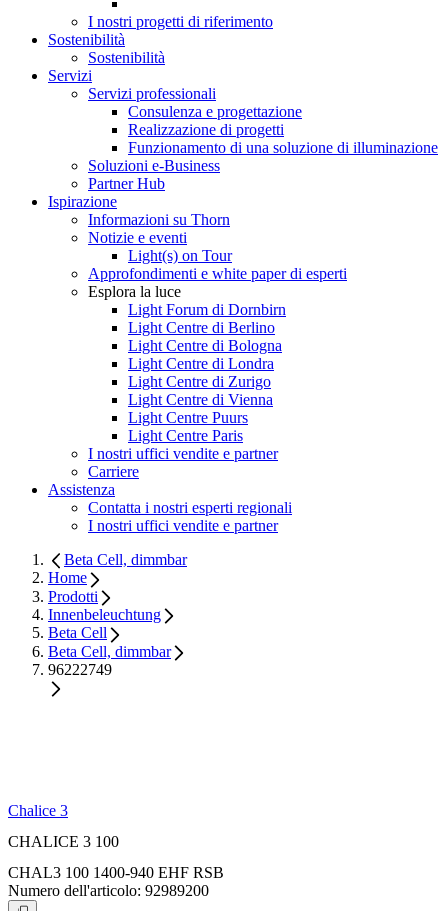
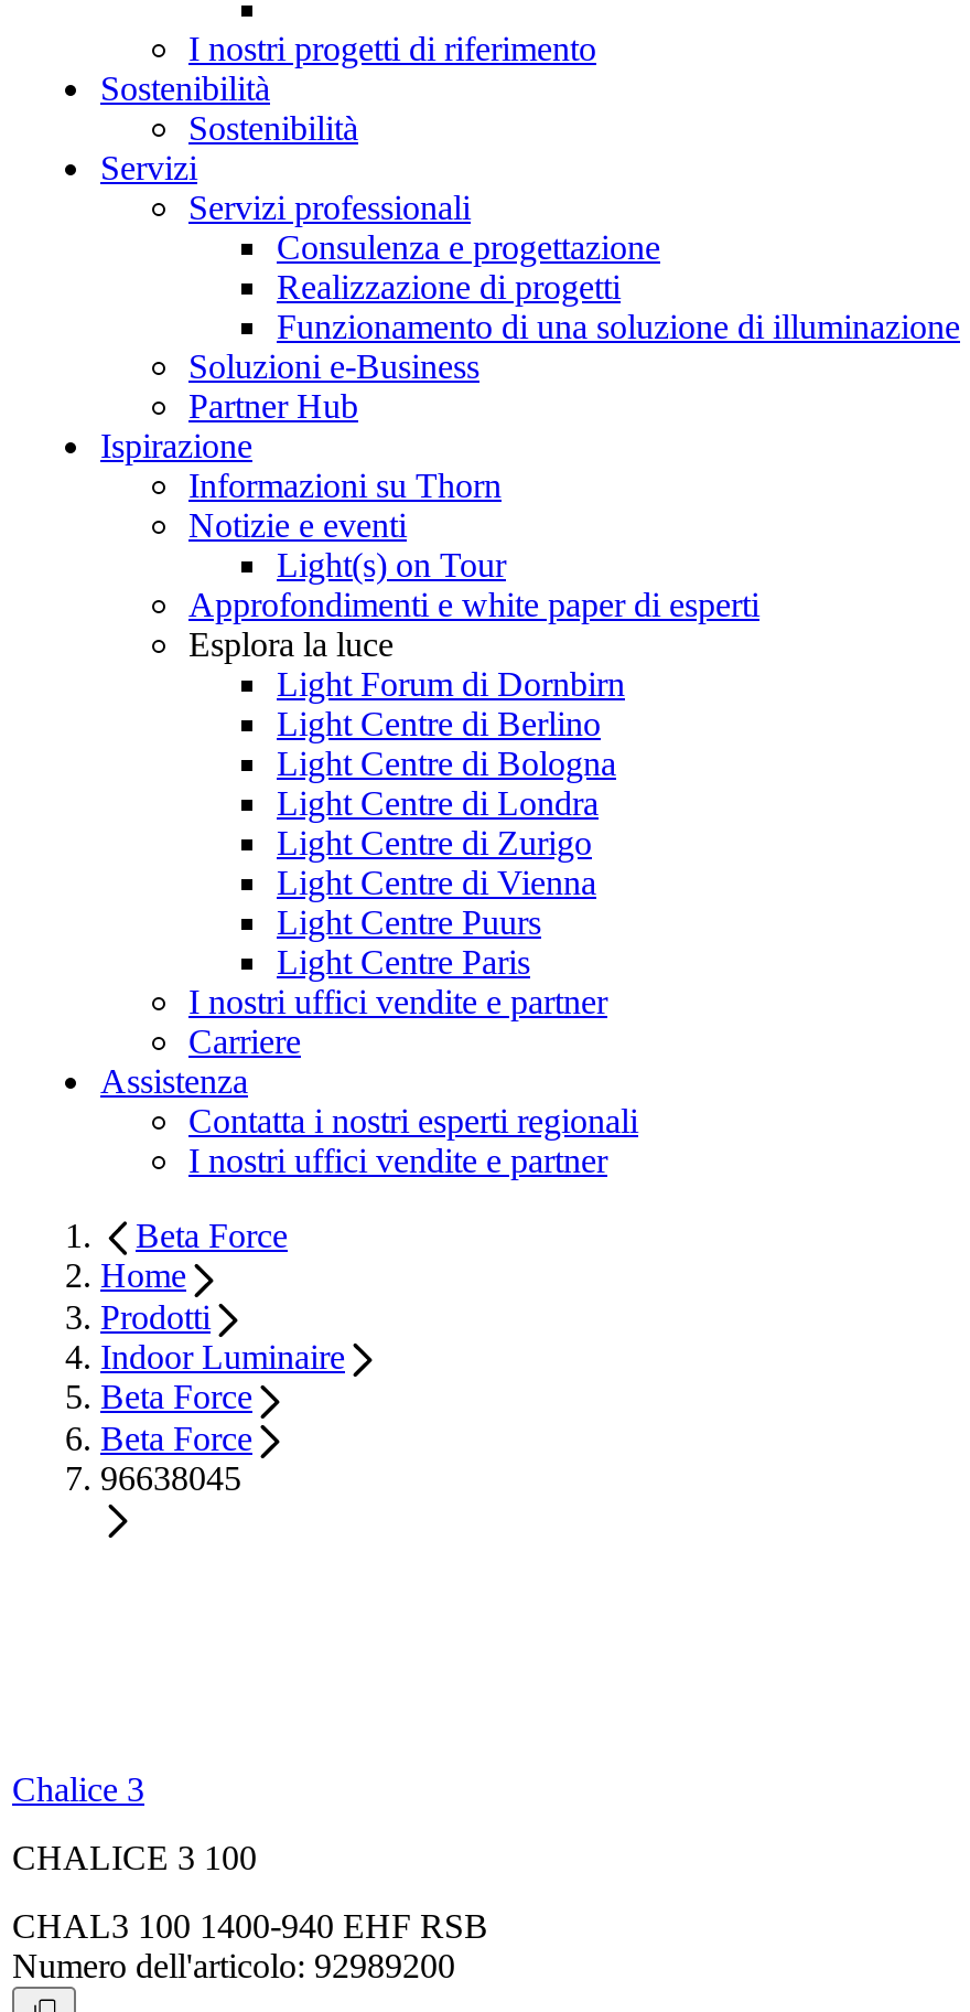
- Beta Cell, dimmbar
+ Beta Force

- Innenbeleuchtung
- Beta Cell
- Beta Cell, dimmbar
- 96222749
+ Indoor Luminaire
+ Beta Force
+ Beta Force
+ 96638045
